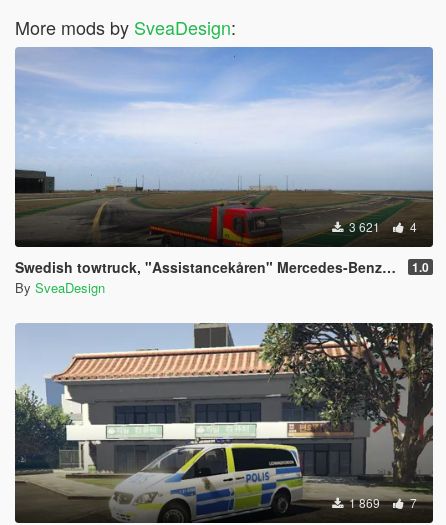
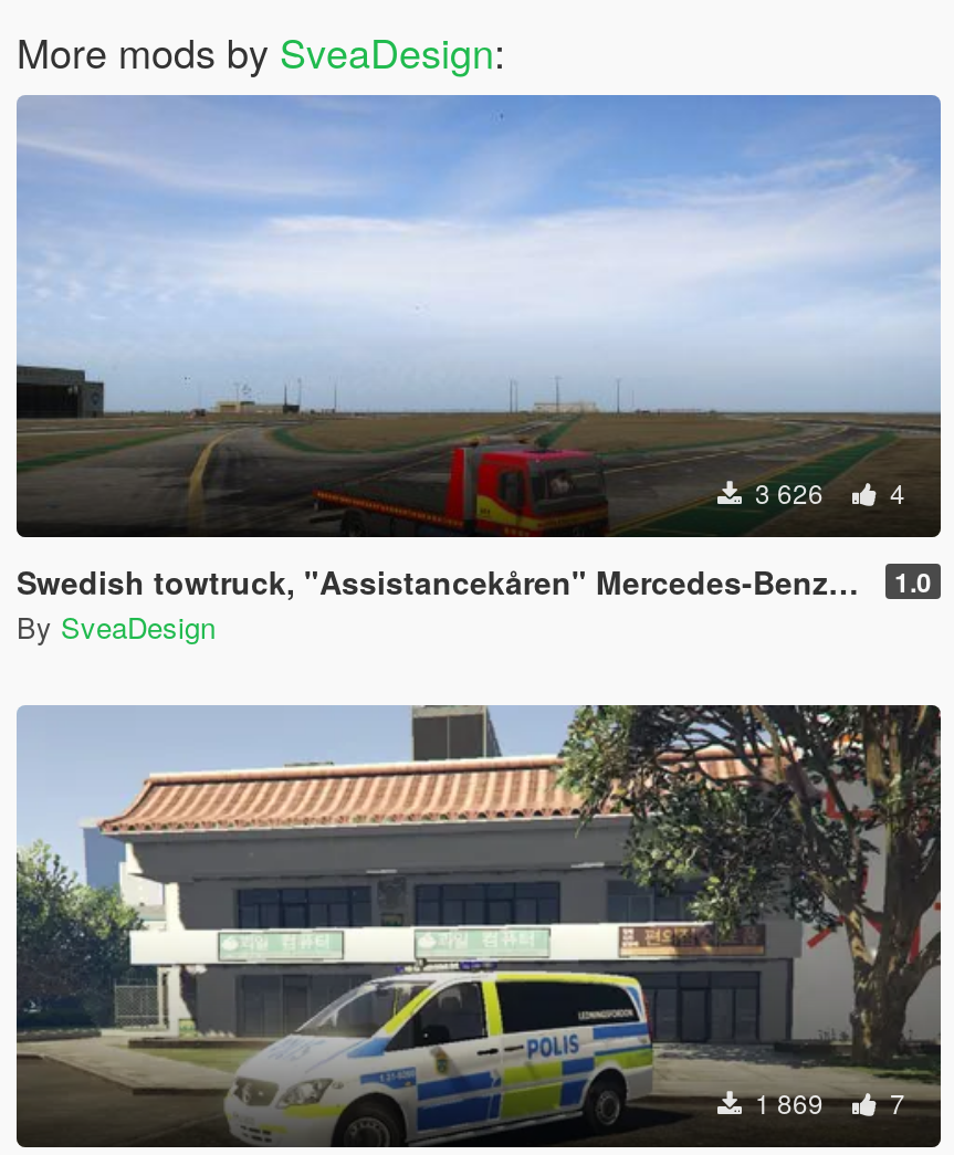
- 3 621 4
+ 3 626 4
